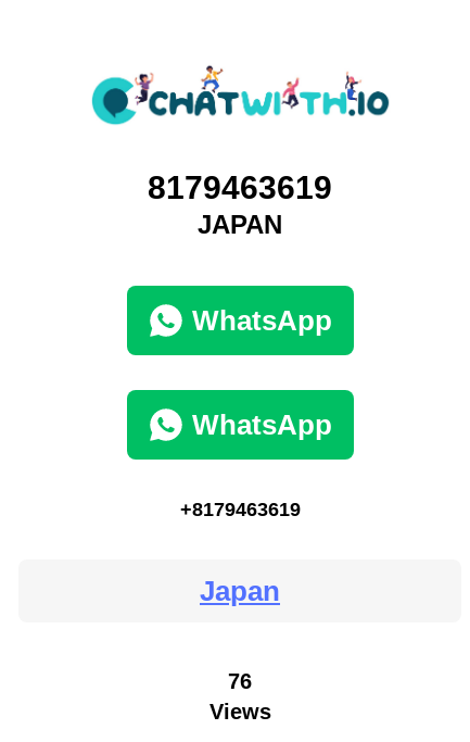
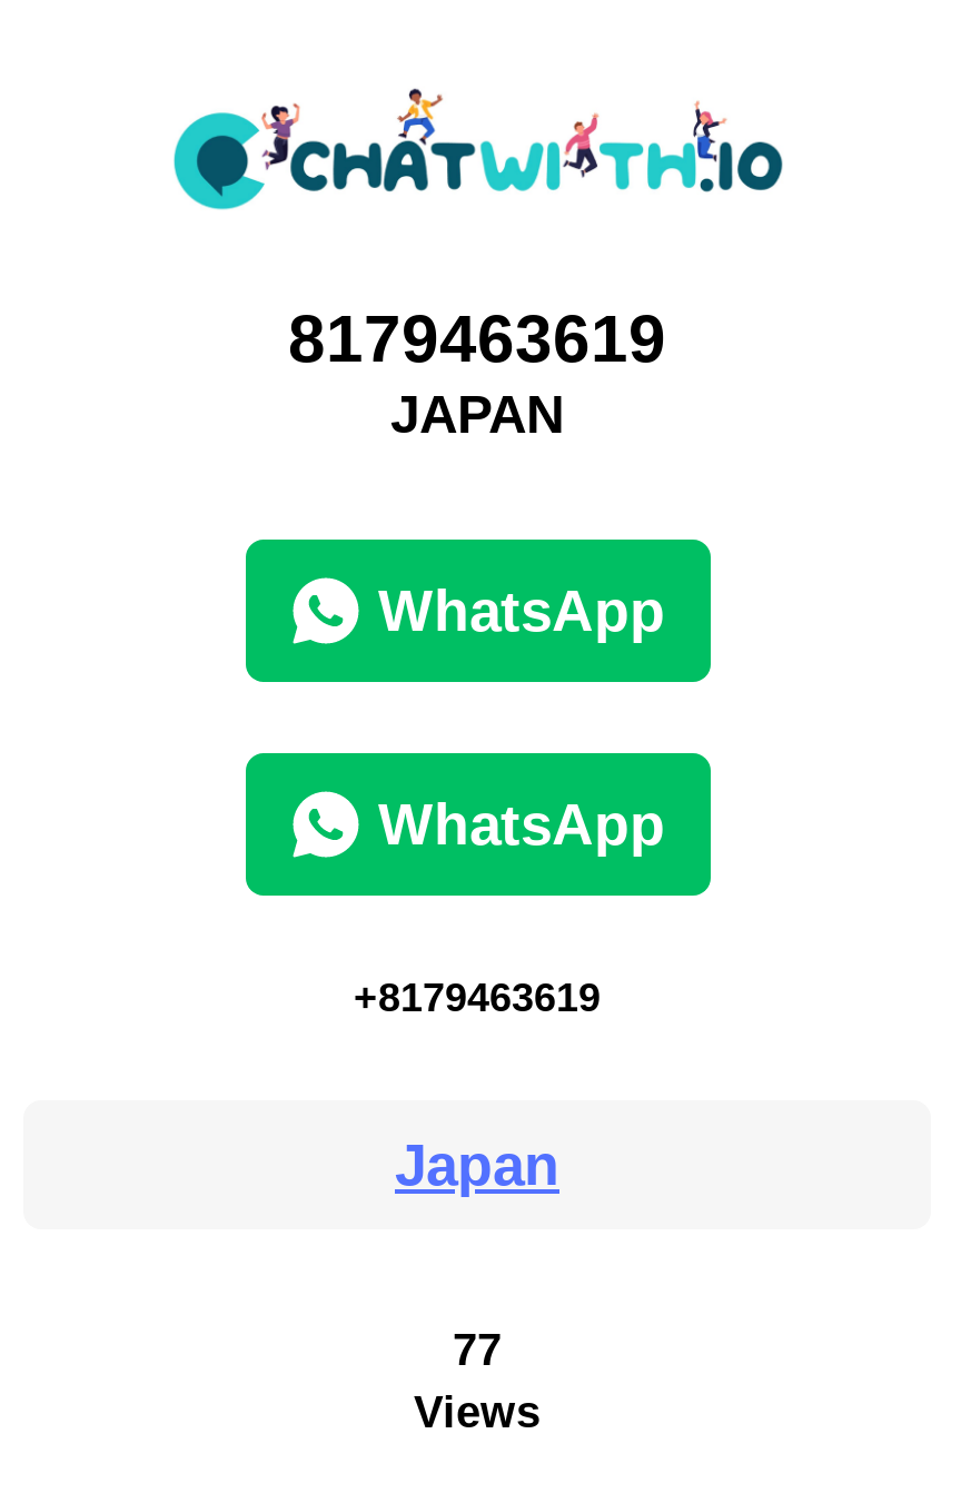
- 76
+ 77
